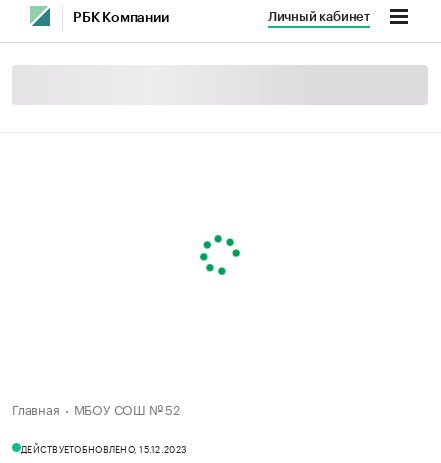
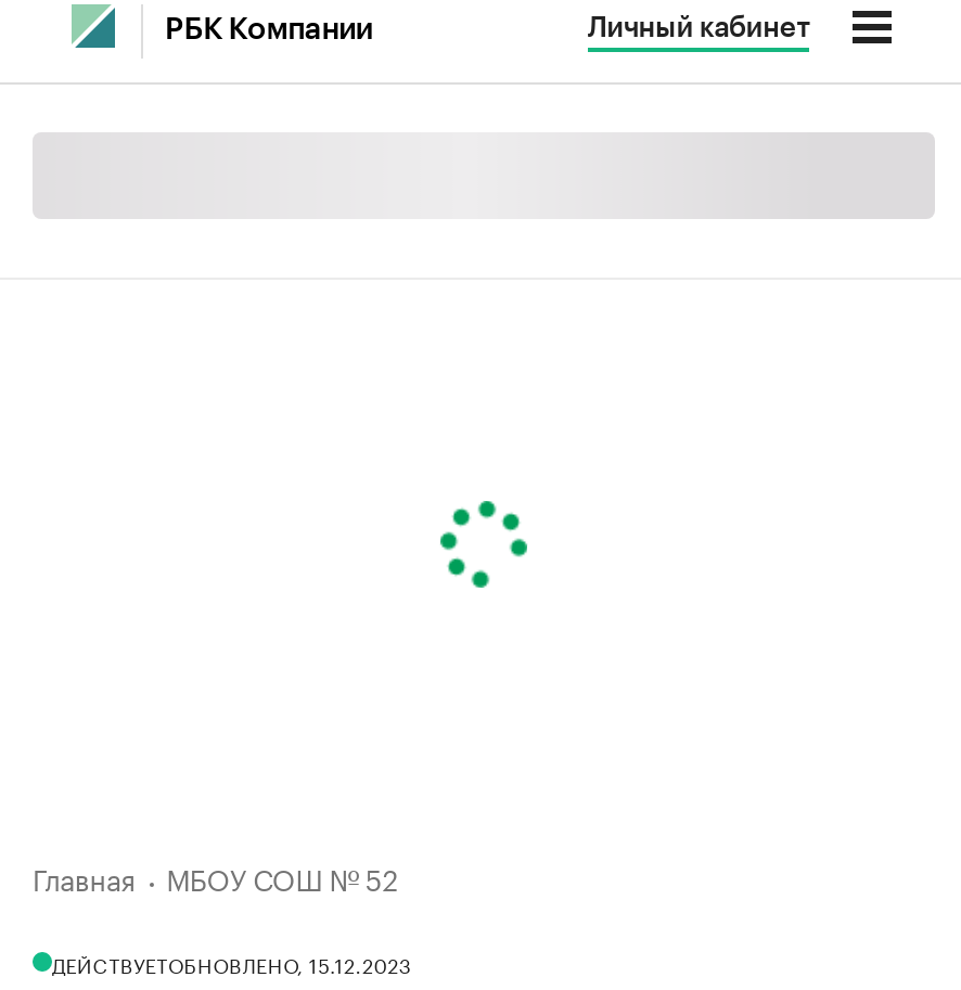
- [image]
+ [image]
